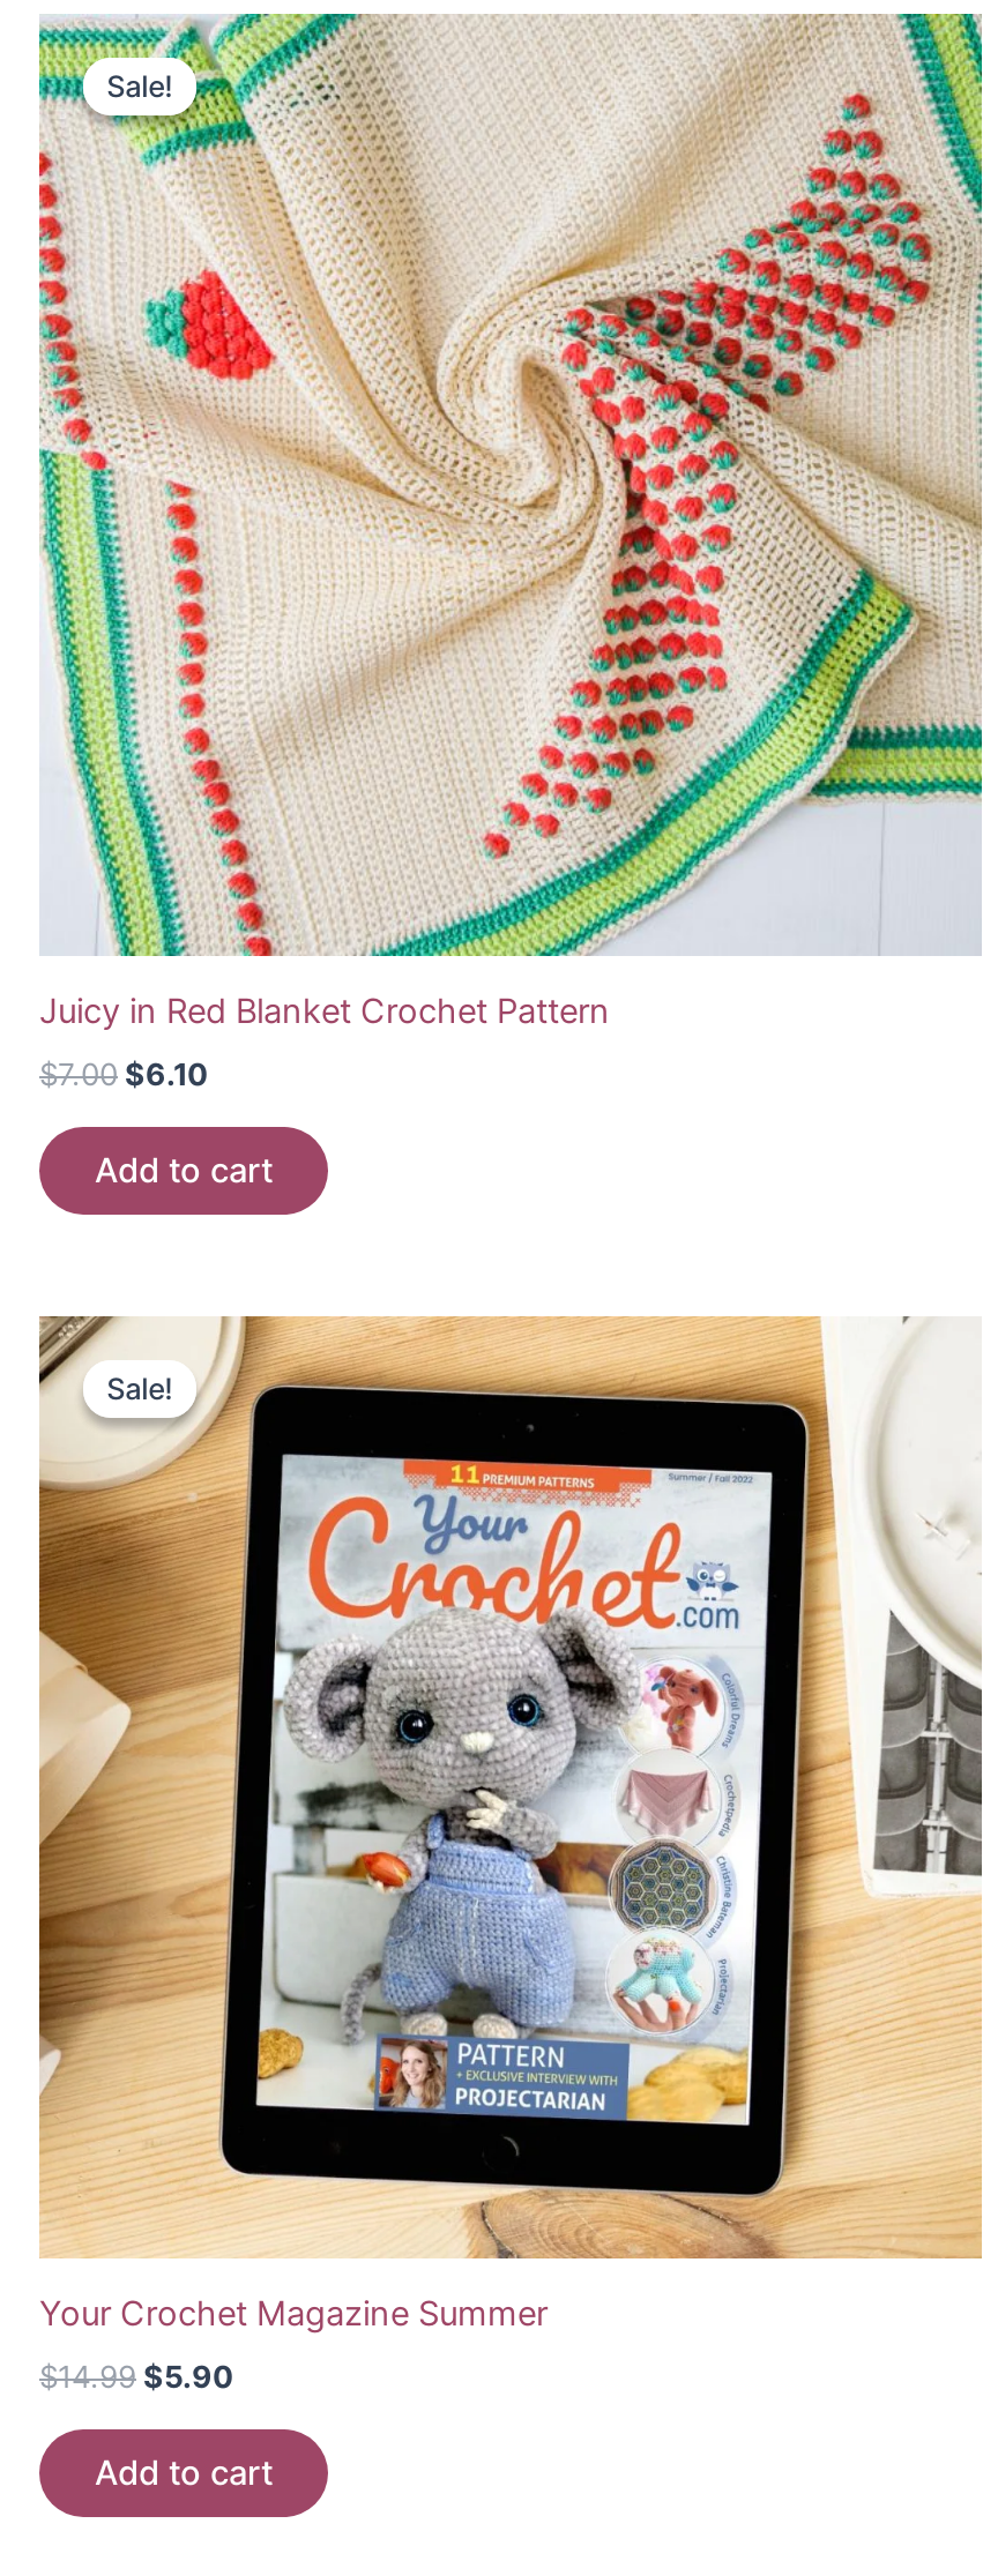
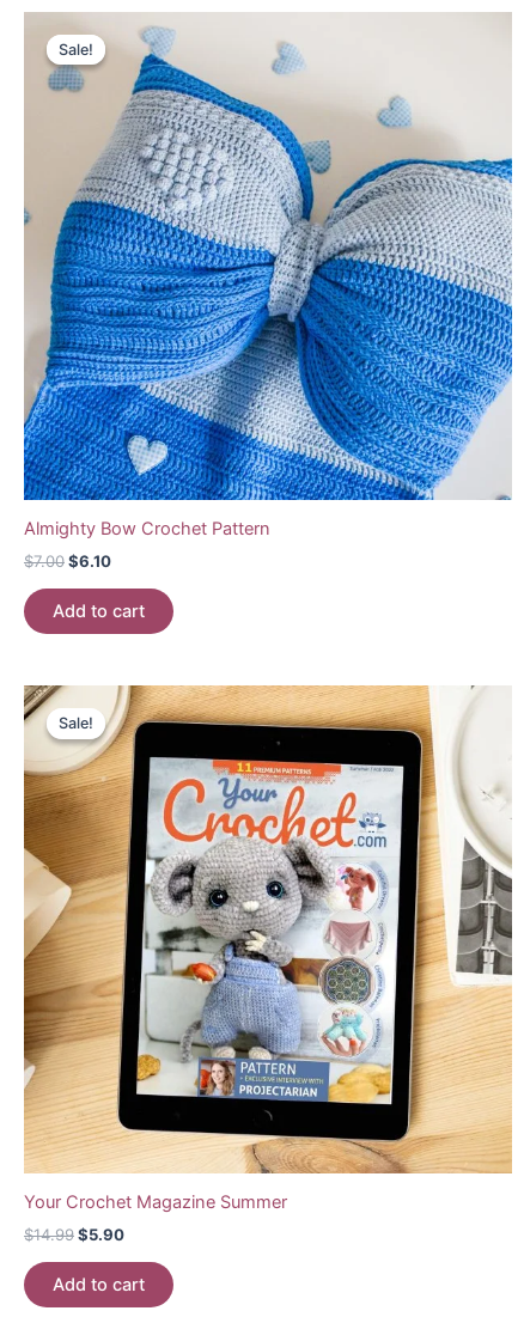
- [image]
- Juicy in Red Blanket Crochet Pattern
+ [image]
+ Almighty Bow Crochet Pattern
